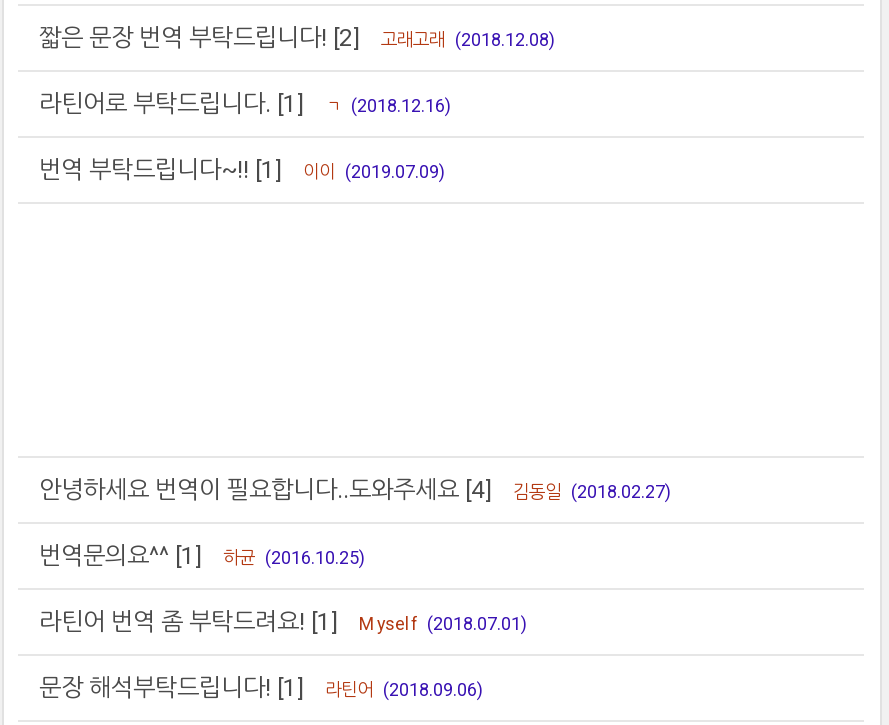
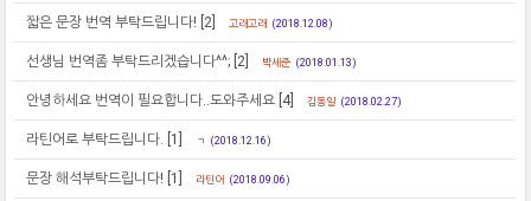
moved down: 라틴어로 부탁드립니다. [1] | ㄱ (2018.12.16)

- 번역 부탁드립니다~!! [1]
- 이이 (2019.07.09)
+ 선생님 번역좀 부탁드리겠습니다^^; [2]
+ 박세준 (2018.01.13)

- 번역문의요^^ [1]
- 하균 (2016.10.25)
- 라틴어 번역 좀 부탁드려요! [1]
- Myself (2018.07.01)
